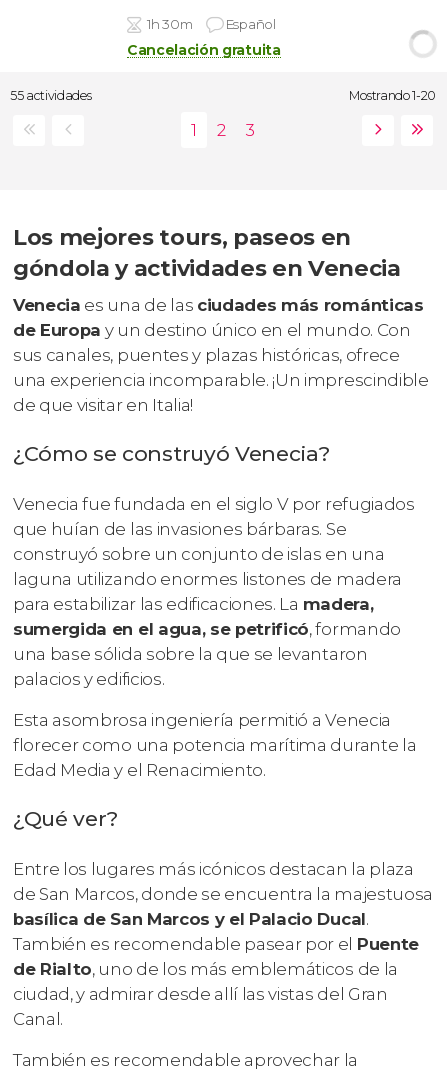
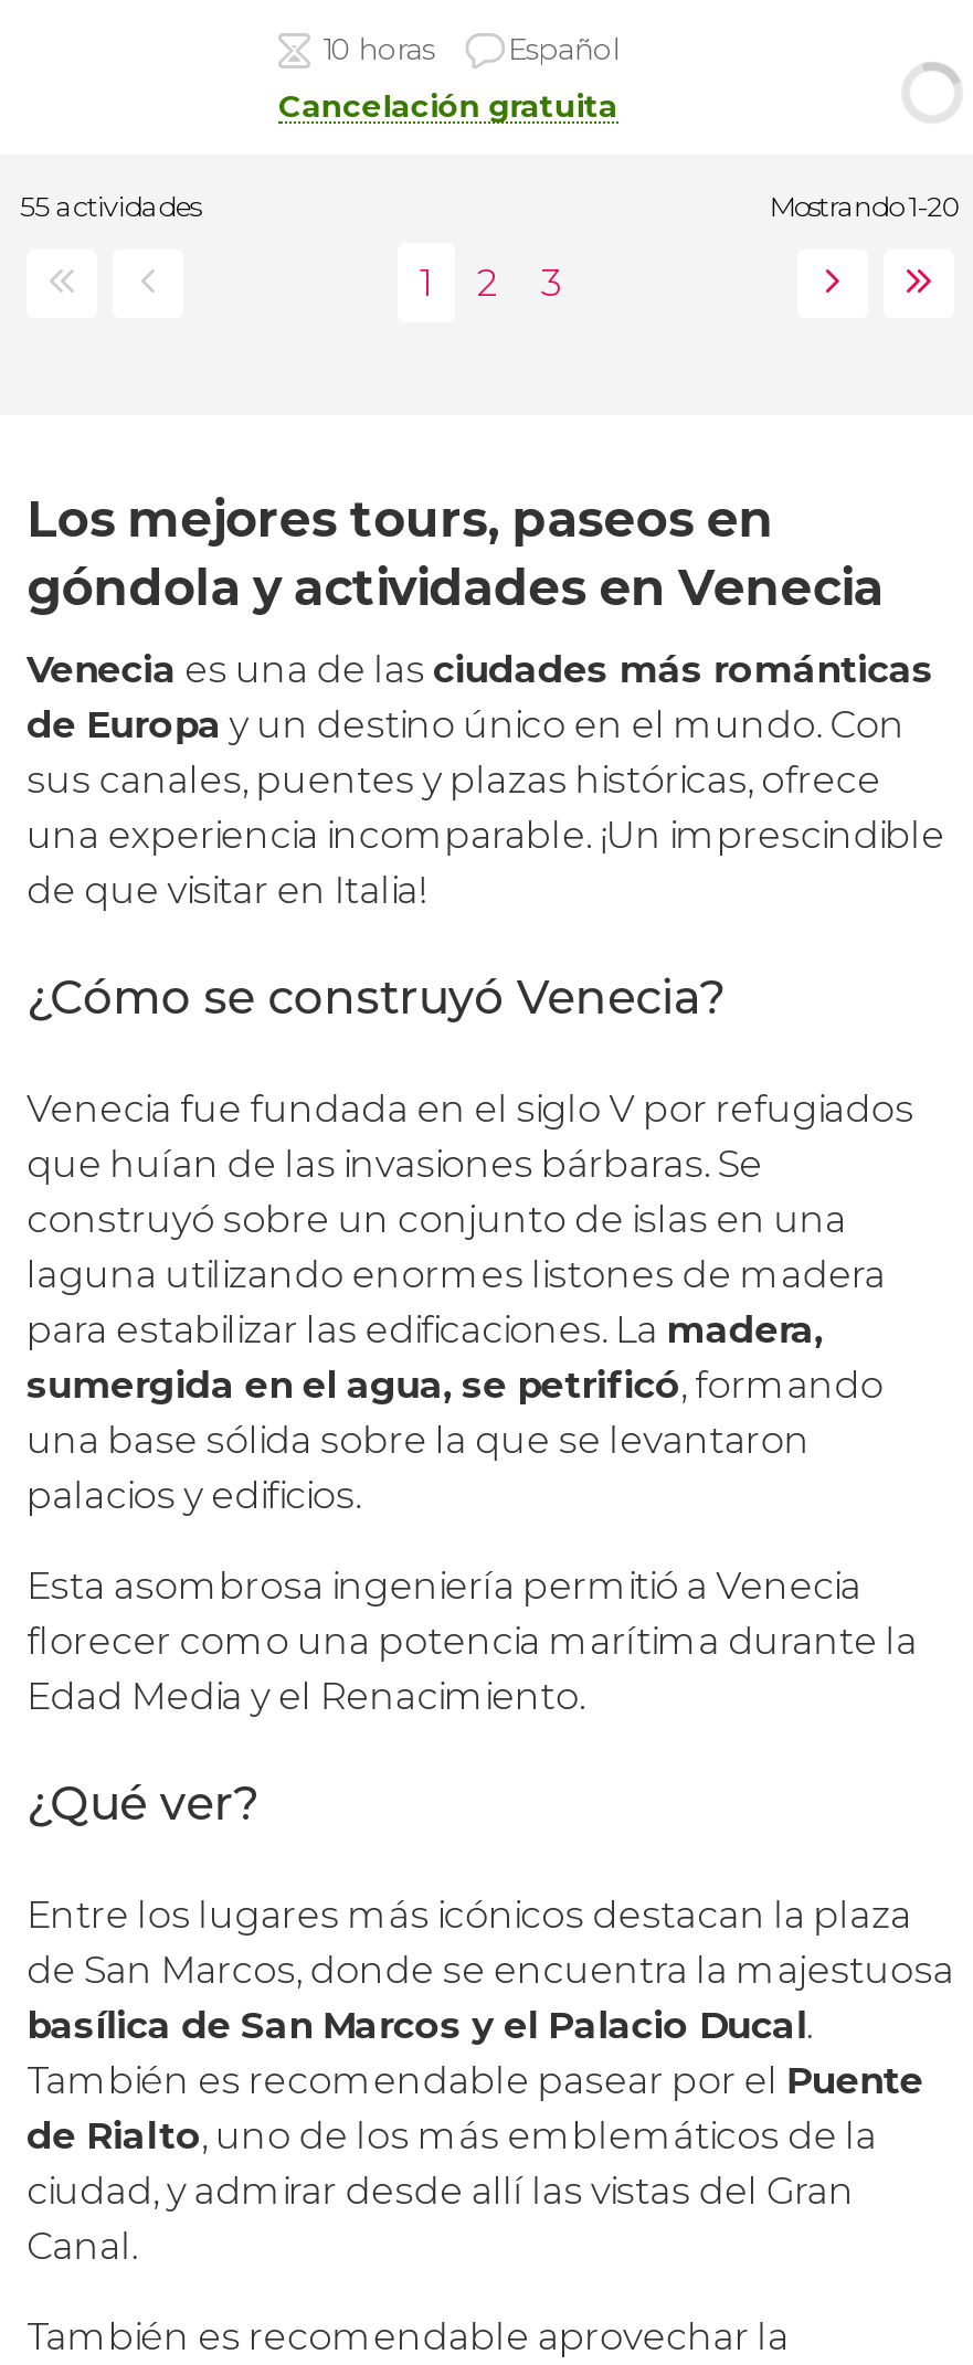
- 1h 30m
+ 10 horas
